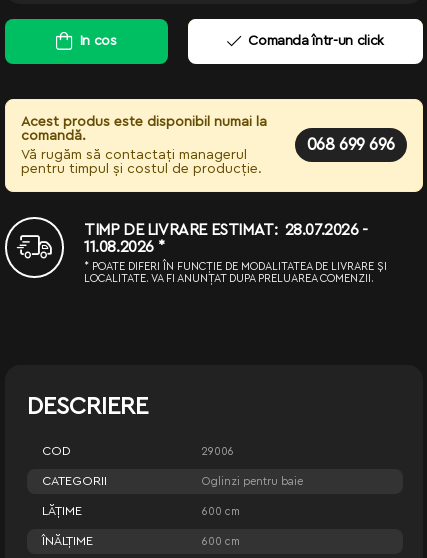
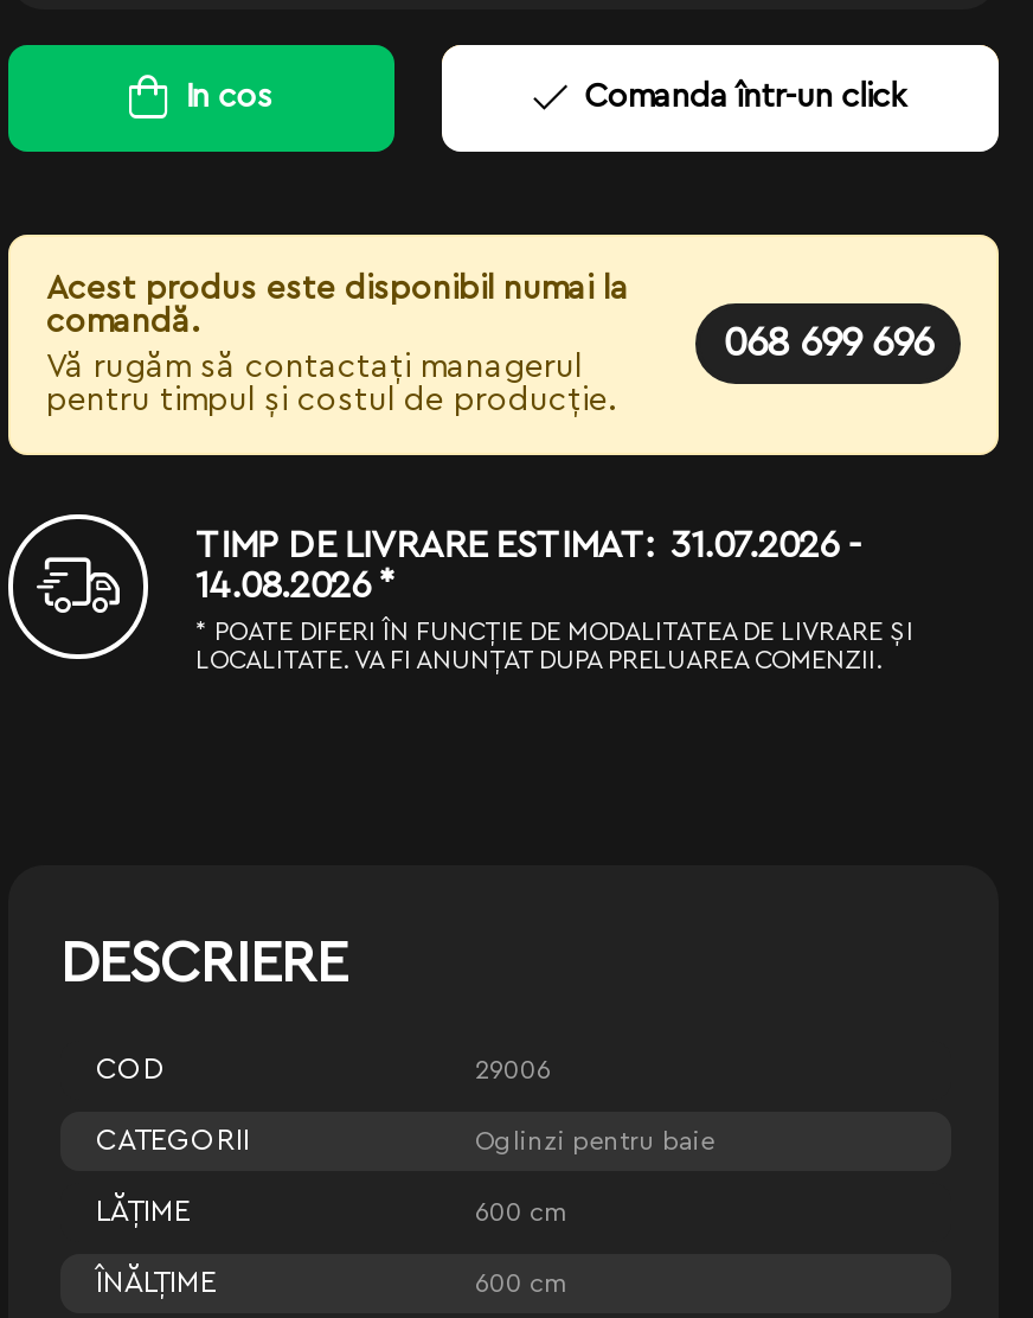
- TIMP DE LIVRARE ESTIMAT: 28.07.2026 -
+ TIMP DE LIVRARE ESTIMAT: 31.07.2026 -

- 11.08.2026 *
+ 14.08.2026 *
